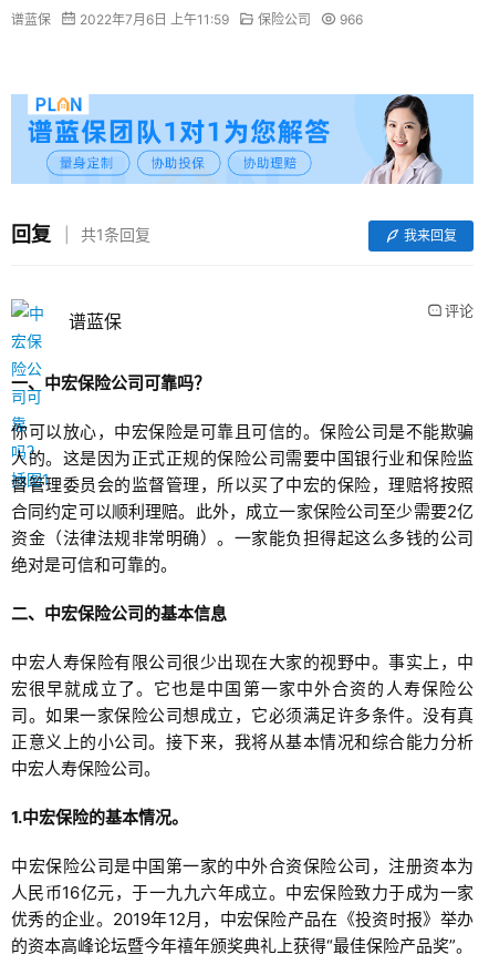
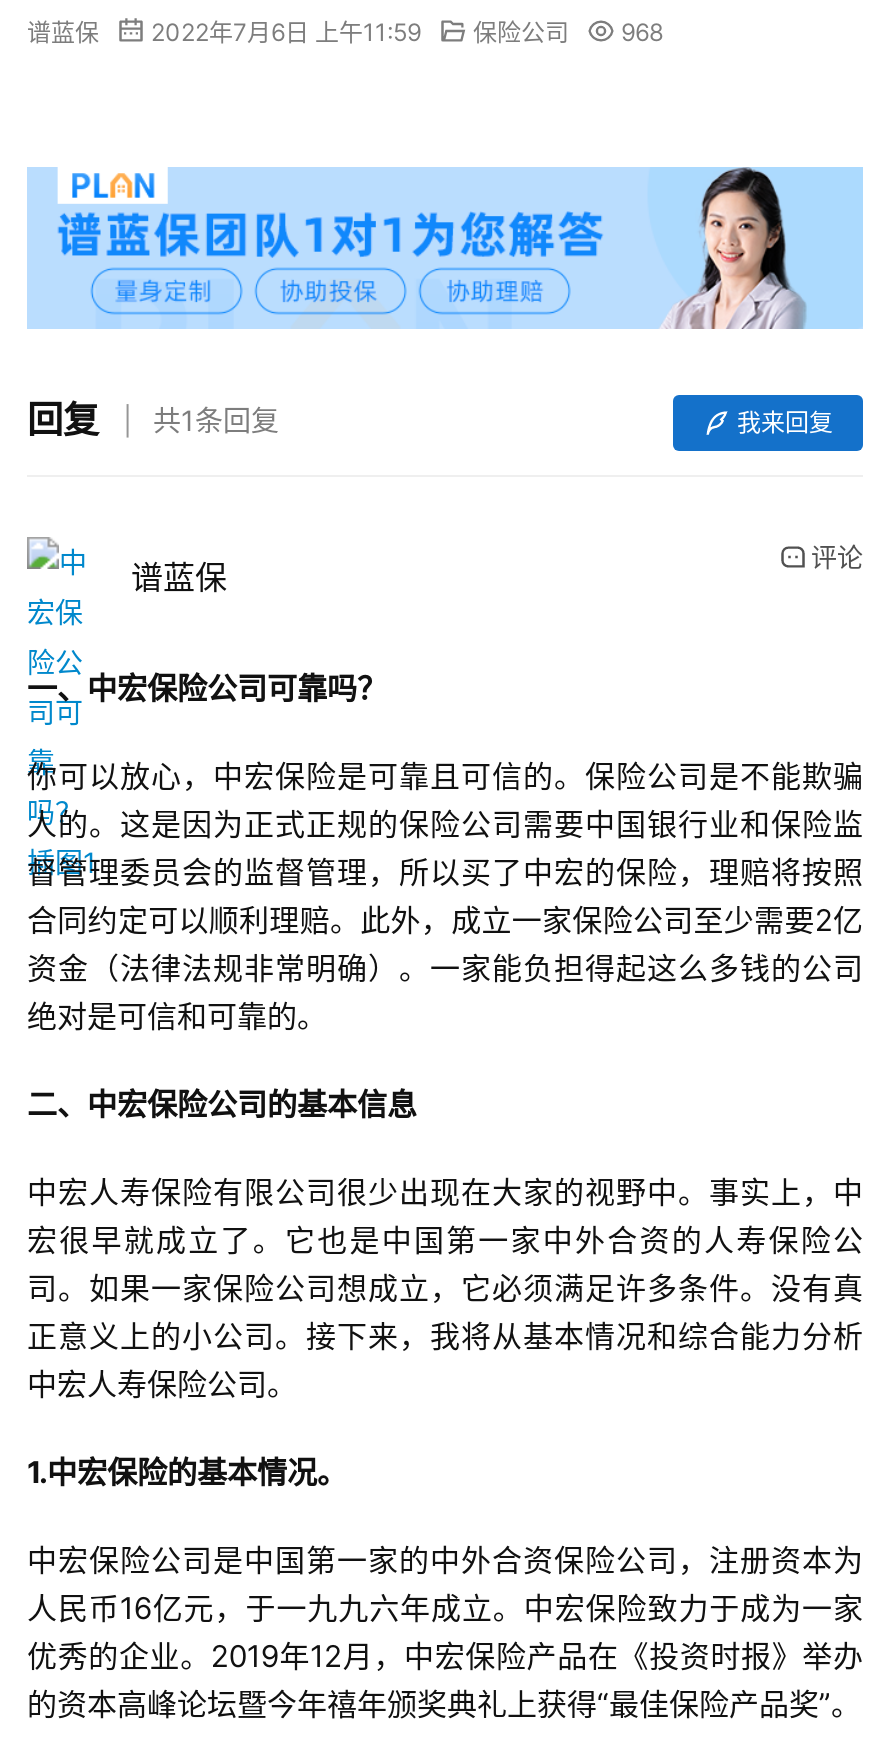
- 谱蓝保 2022年7月6日 上午11:59 保险公司 966
+ 谱蓝保 2022年7月6日 上午11:59 保险公司 968
